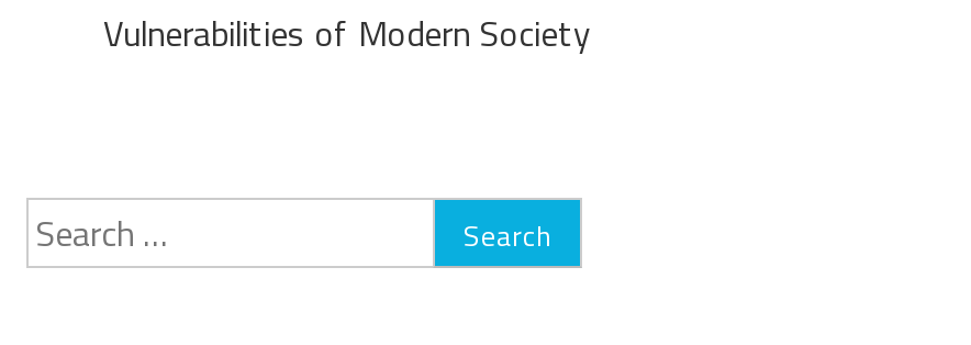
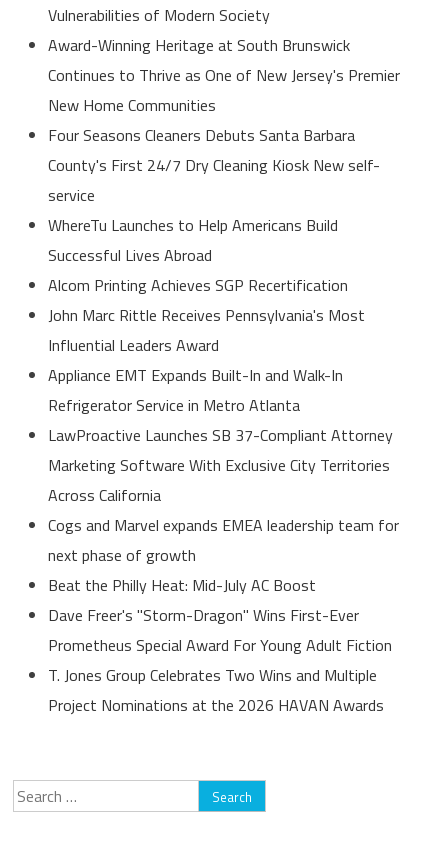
+ Award-Winning Heritage at South Brunswick
+ Continues to Thrive as One of New Jersey's Premier
+ New Home Communities
+ Four Seasons Cleaners Debuts Santa Barbara
+ County's First 24/7 Dry Cleaning Kiosk New self-
+ service
+ WhereTu Launches to Help Americans Build
+ Successful Lives Abroad
+ Alcom Printing Achieves SGP Recertification
+ John Marc Rittle Receives Pennsylvania's Most
+ Influential Leaders Award
+ Appliance EMT Expands Built-In and Walk-In
+ Refrigerator Service in Metro Atlanta
+ LawProactive Launches SB 37-Compliant Attorney
+ Marketing Software With Exclusive City Territories
+ Across California
+ Cogs and Marvel expands EMEA leadership team for
+ next phase of growth
+ Beat the Philly Heat: Mid-July AC Boost
+ Dave Freer's "Storm-Dragon" Wins First-Ever
+ Prometheus Special Award For Young Adult Fiction
+ T. Jones Group Celebrates Two Wins and Multiple
+ Project Nominations at the 2026 HAVAN Awards
